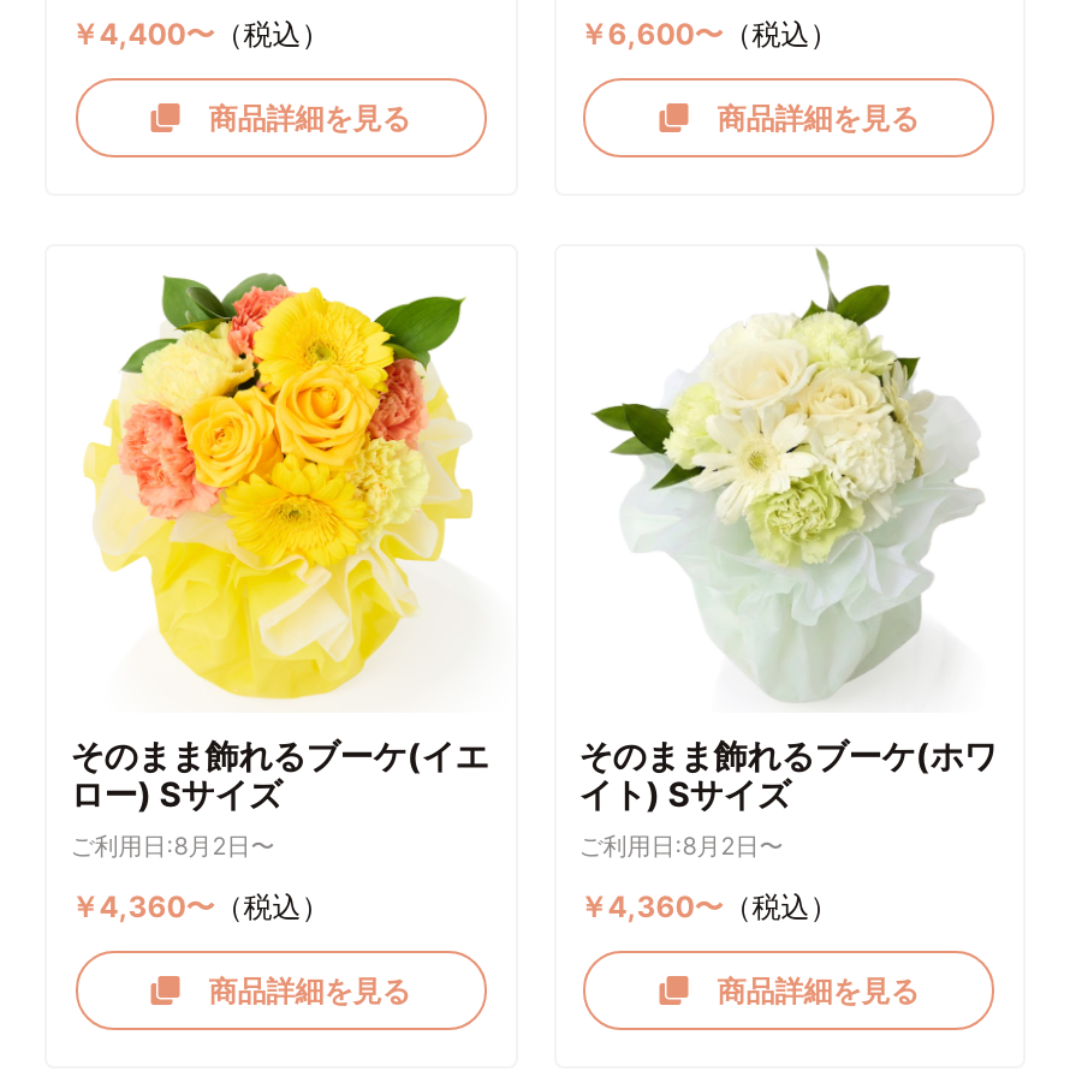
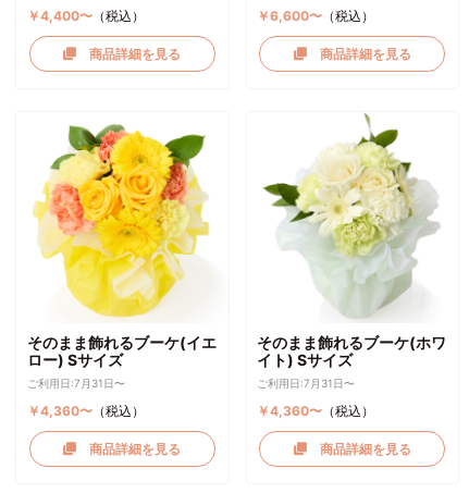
- ご利用日:8月2日〜
+ ご利用日:7月31日〜

- ご利用日:8月2日〜
+ ご利用日:7月31日〜
